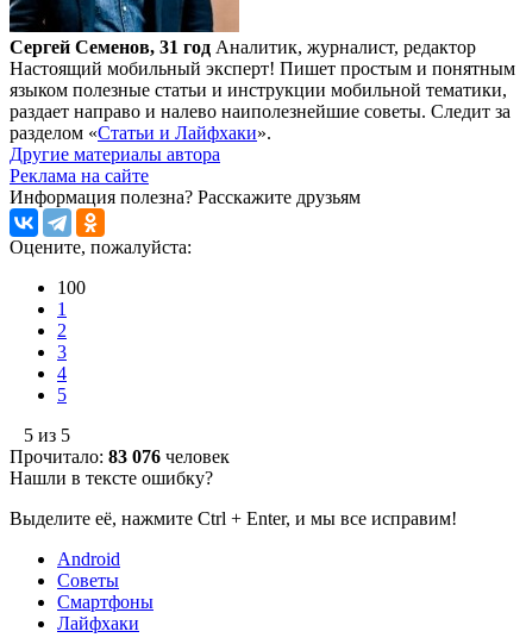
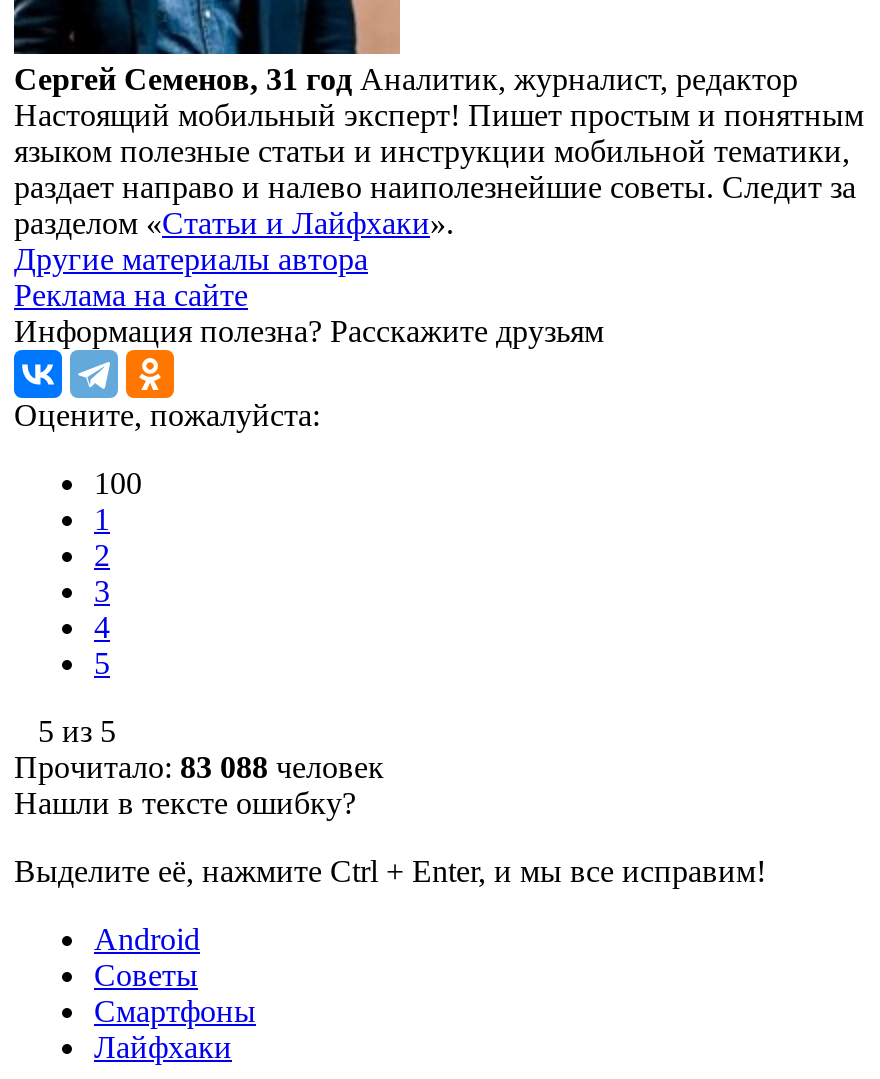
- Прочитало: 83 076 человек
+ Прочитало: 83 088 человек
